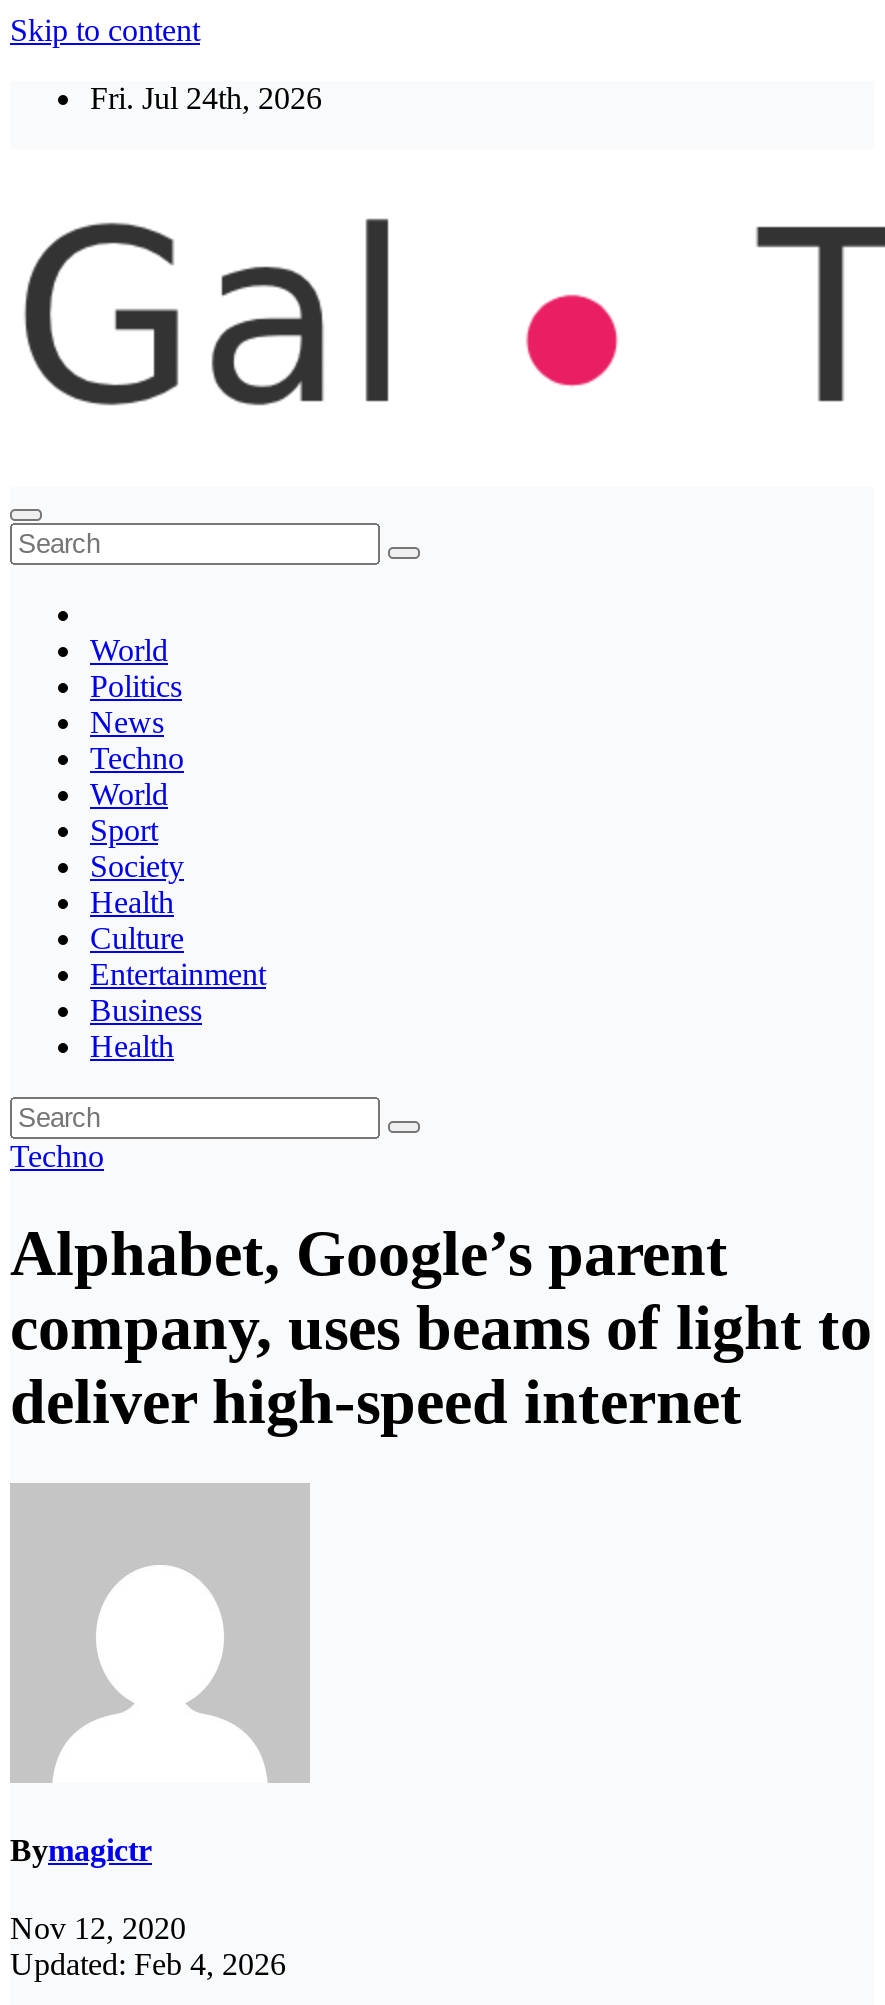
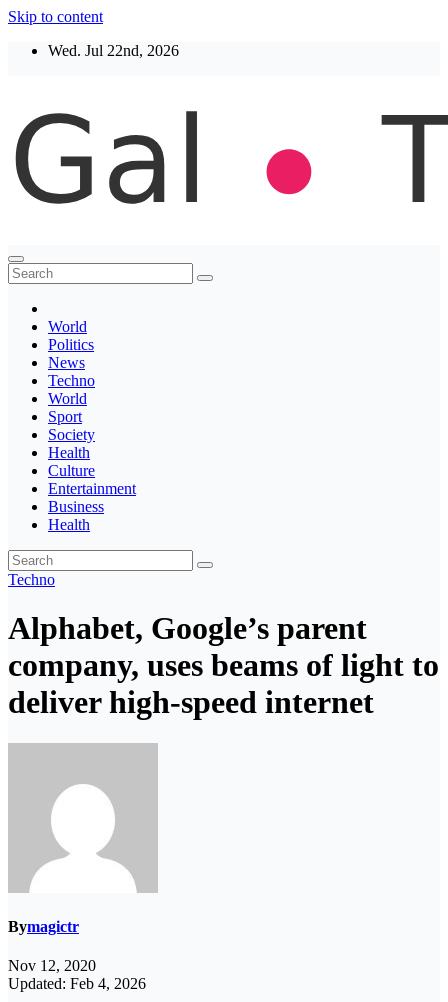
- Fri. Jul 24th, 2026
+ Wed. Jul 22nd, 2026
